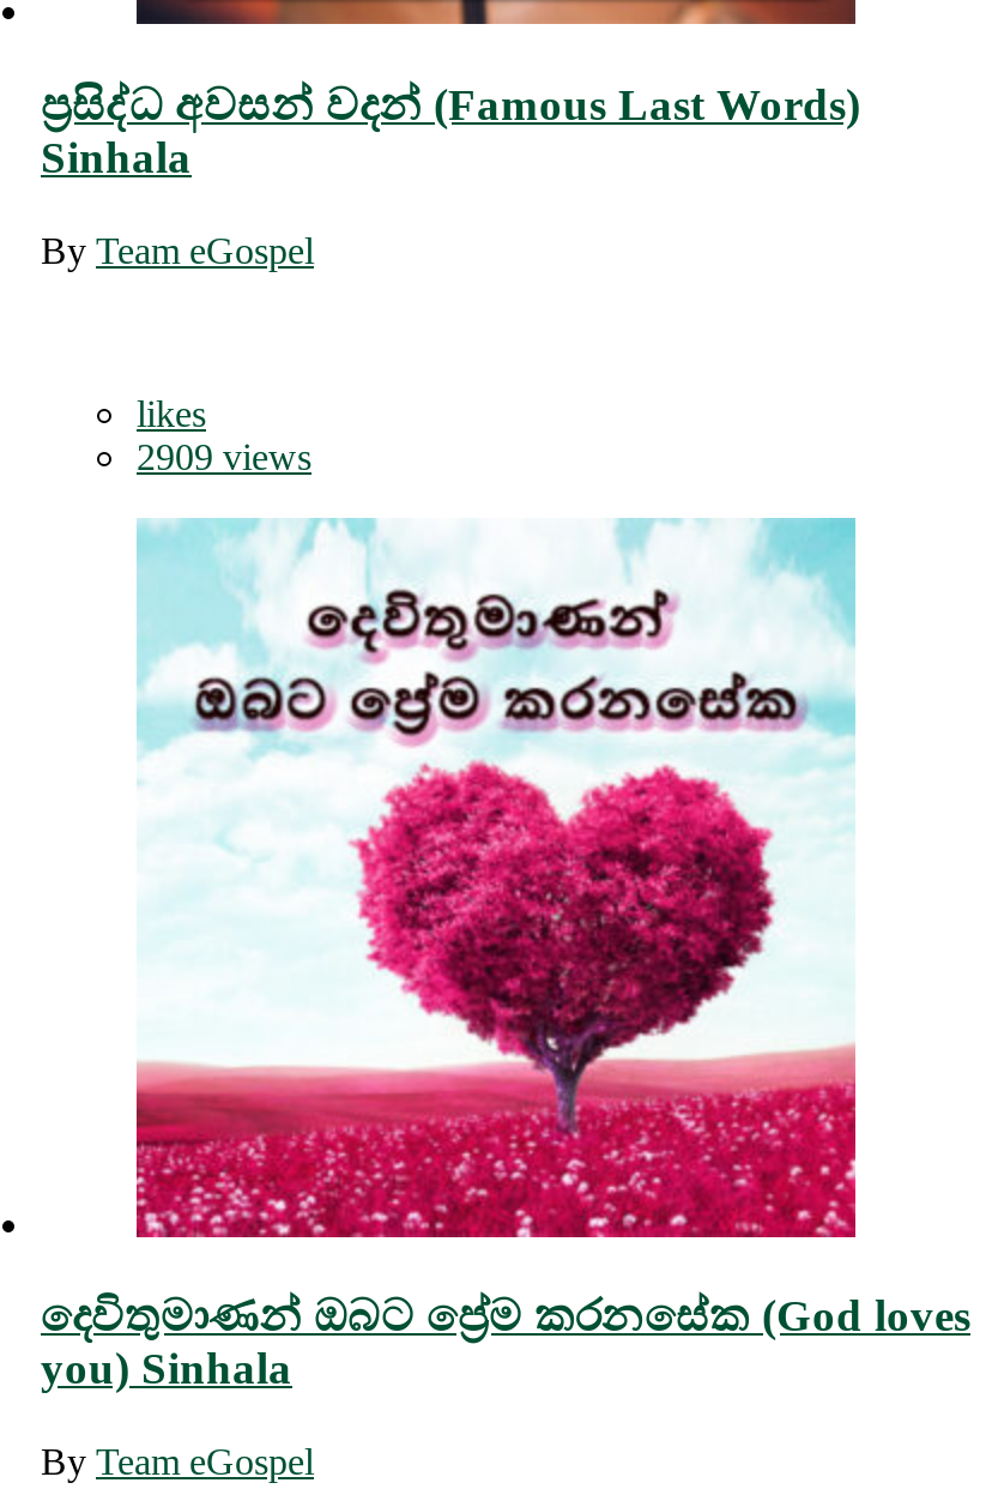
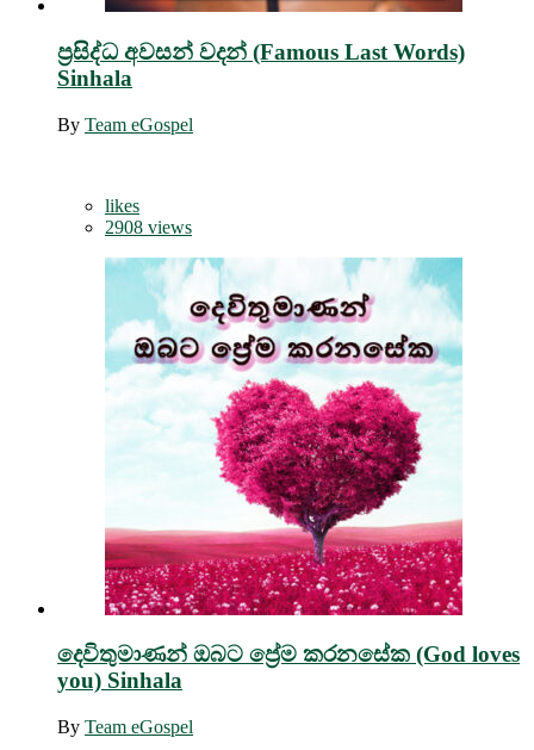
- 2909 views
+ 2908 views
